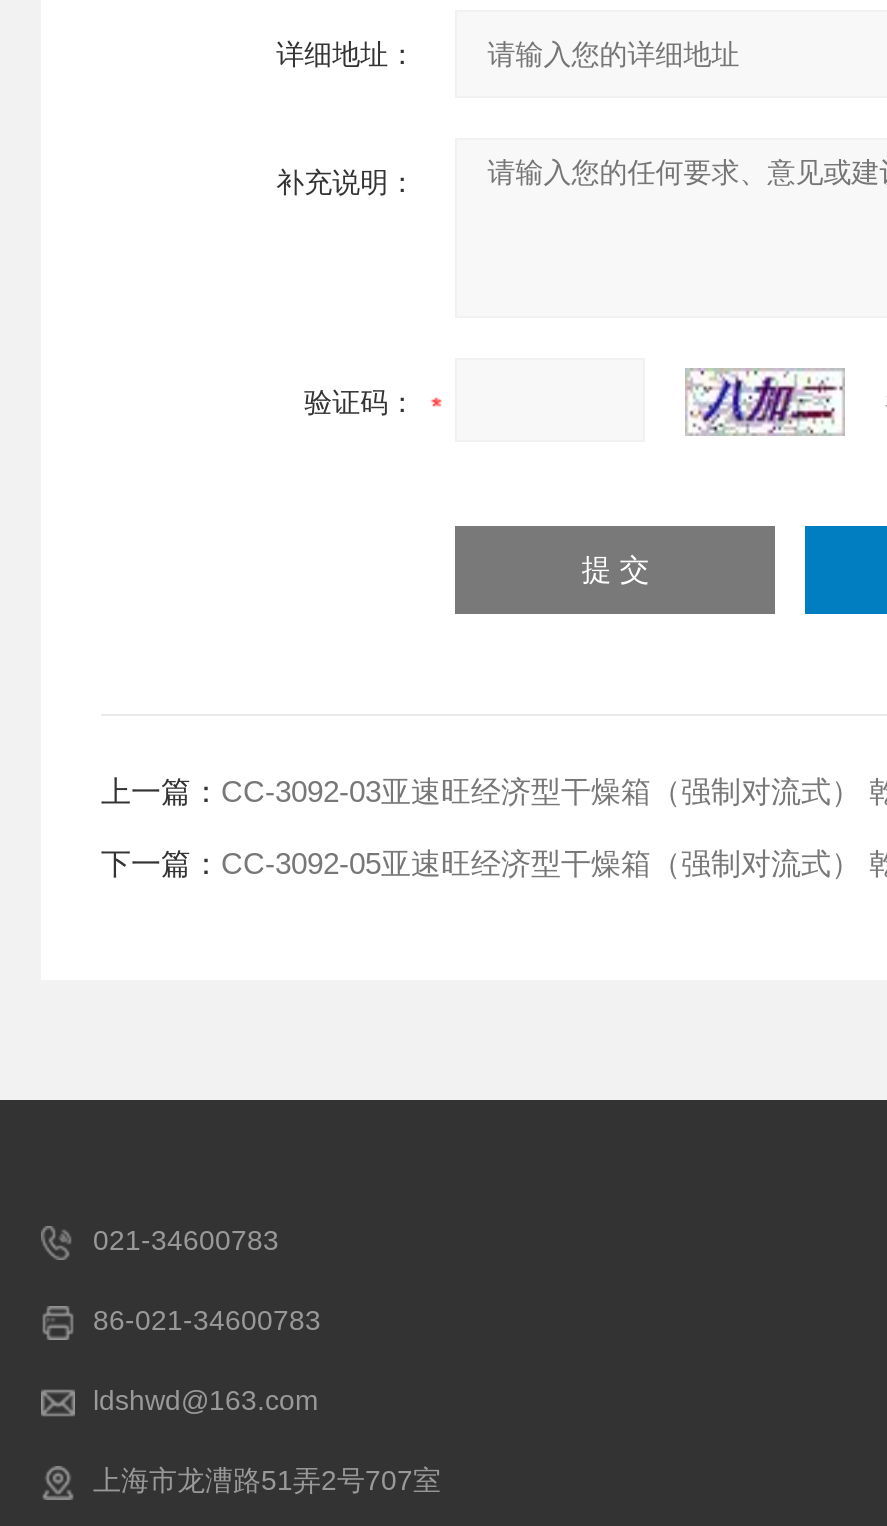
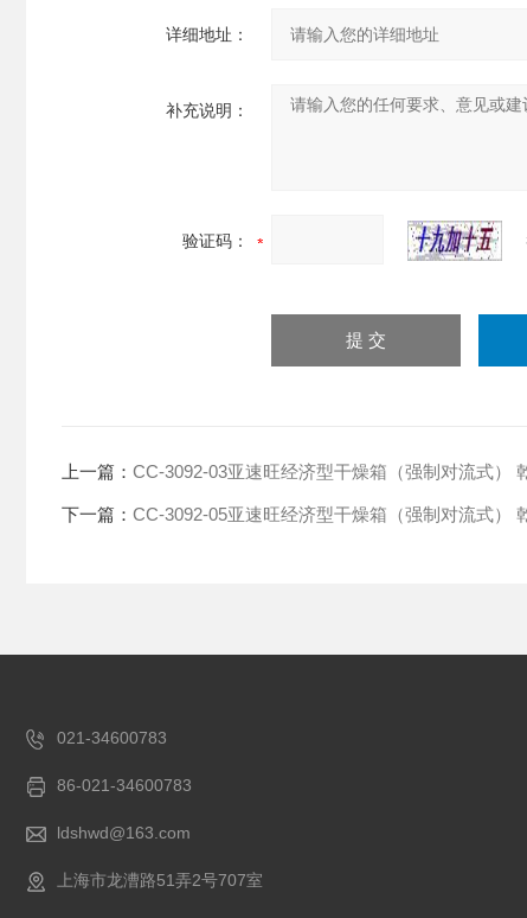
- [image]
+ [image]
